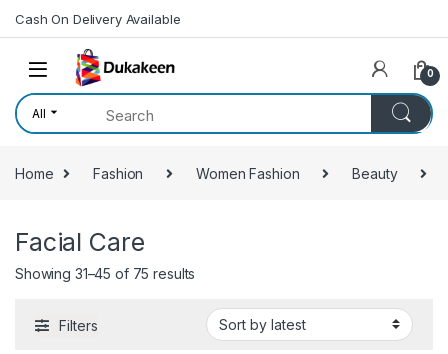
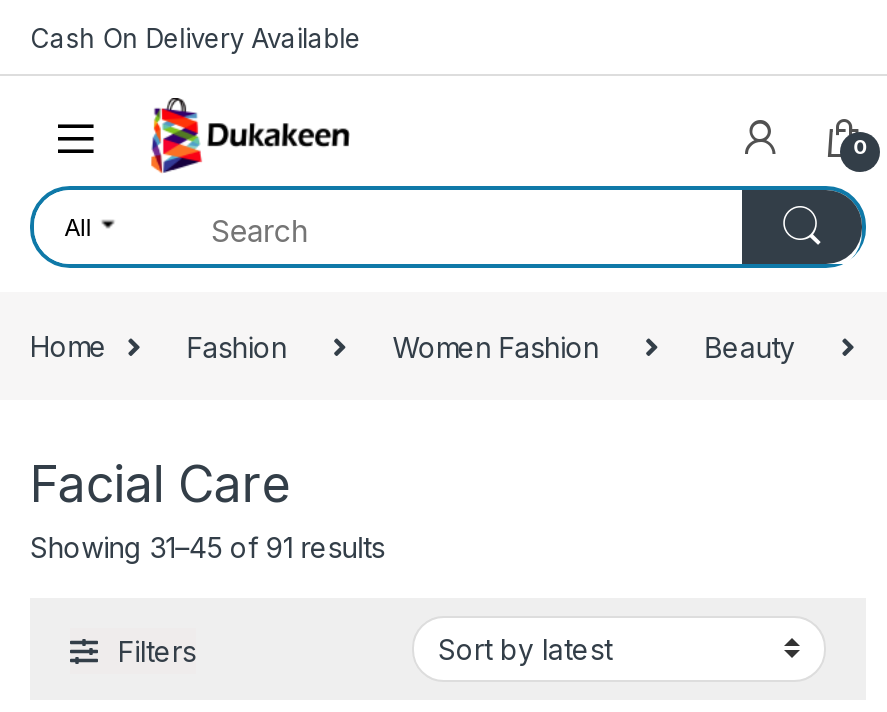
- Showing 31–45 of 75 results
+ Showing 31–45 of 91 results
